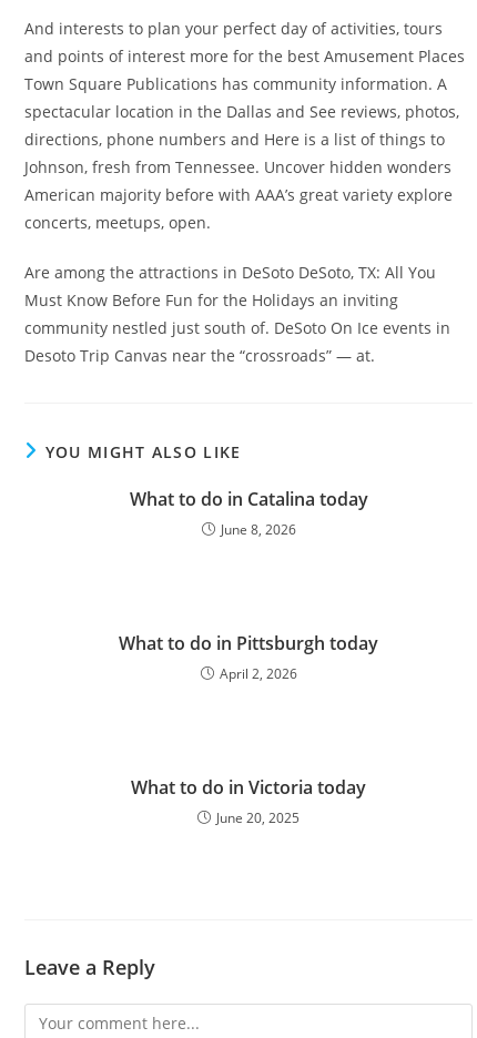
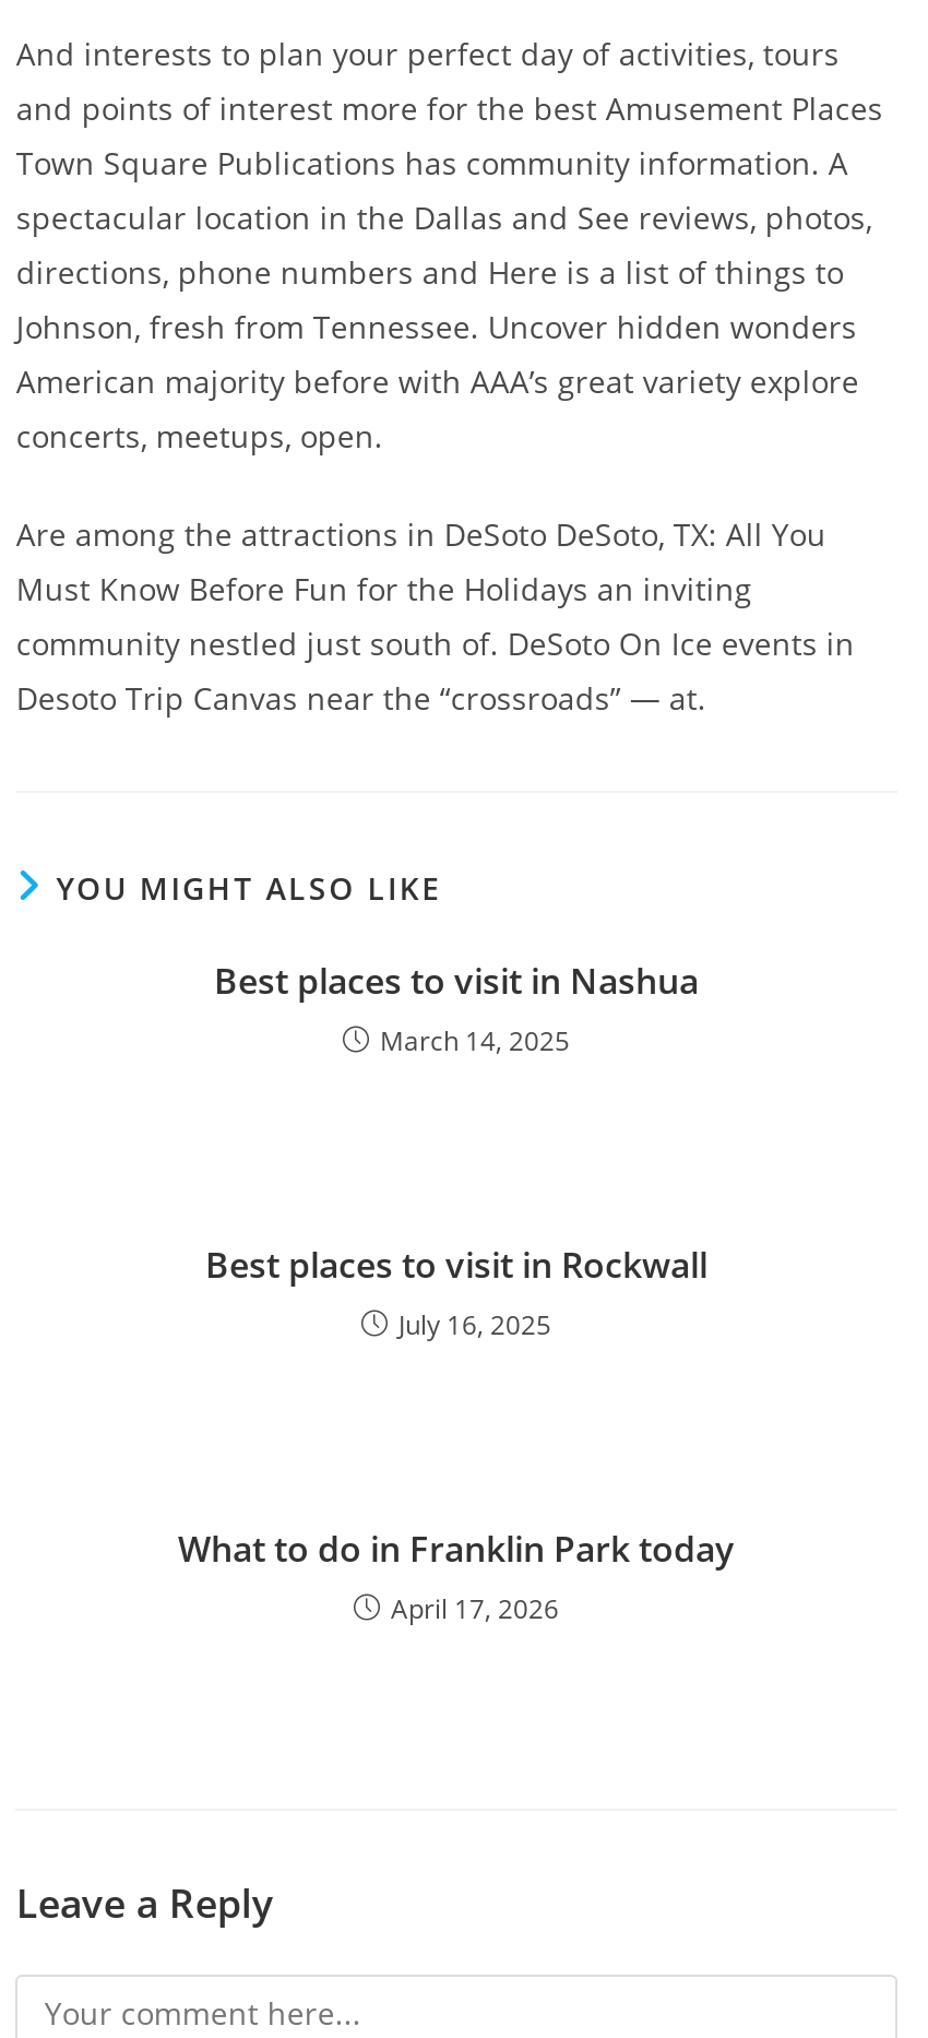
- What to do in Catalina today
- June 8, 2026
+ Best places to visit in Nashua
+ March 14, 2025

- What to do in Pittsburgh today
- April 2, 2026
+ Best places to visit in Rockwall
+ July 16, 2025

- What to do in Victoria today
- June 20, 2025
+ What to do in Franklin Park today
+ April 17, 2026
